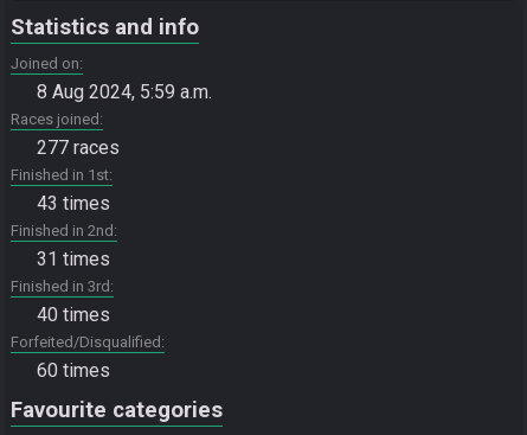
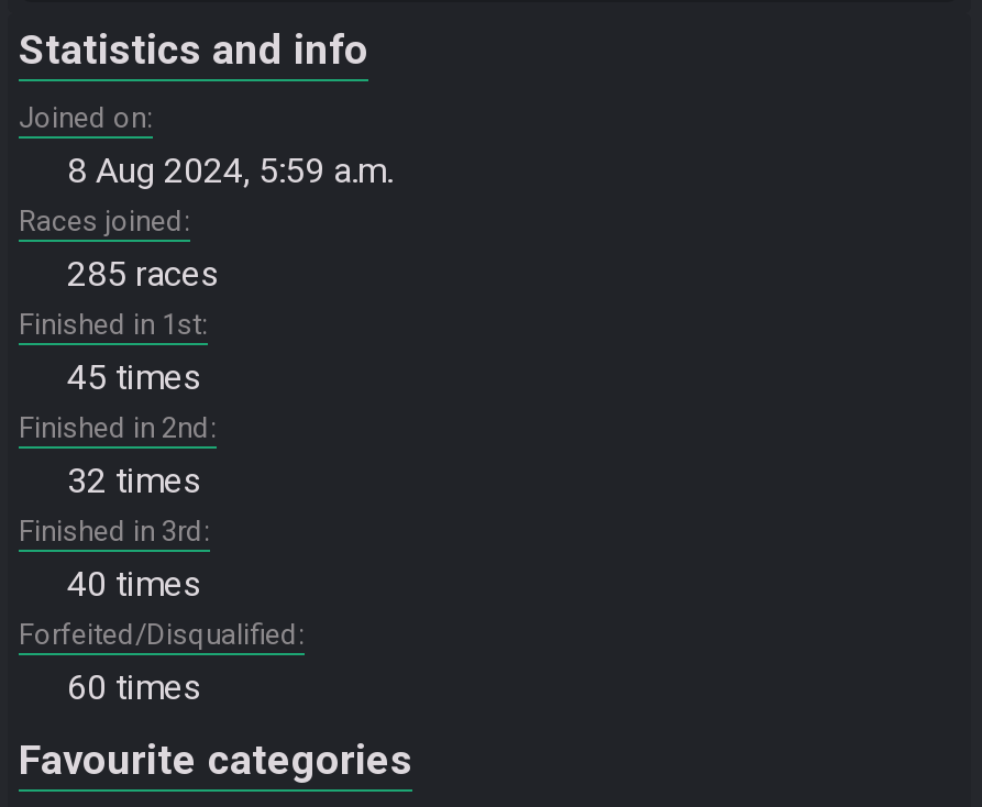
- 277 races
+ 285 races

- 43 times
+ 45 times

- 31 times
+ 32 times
